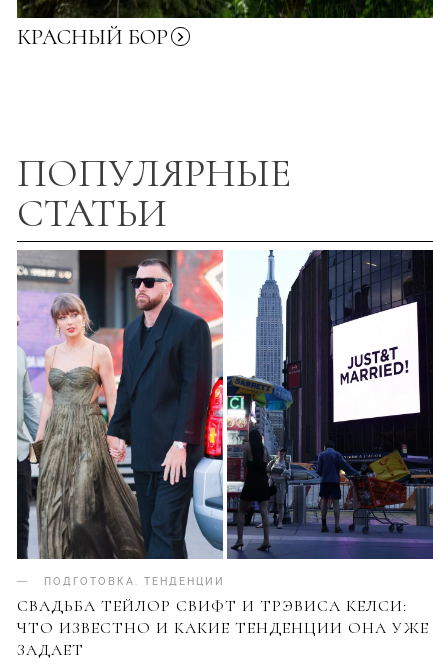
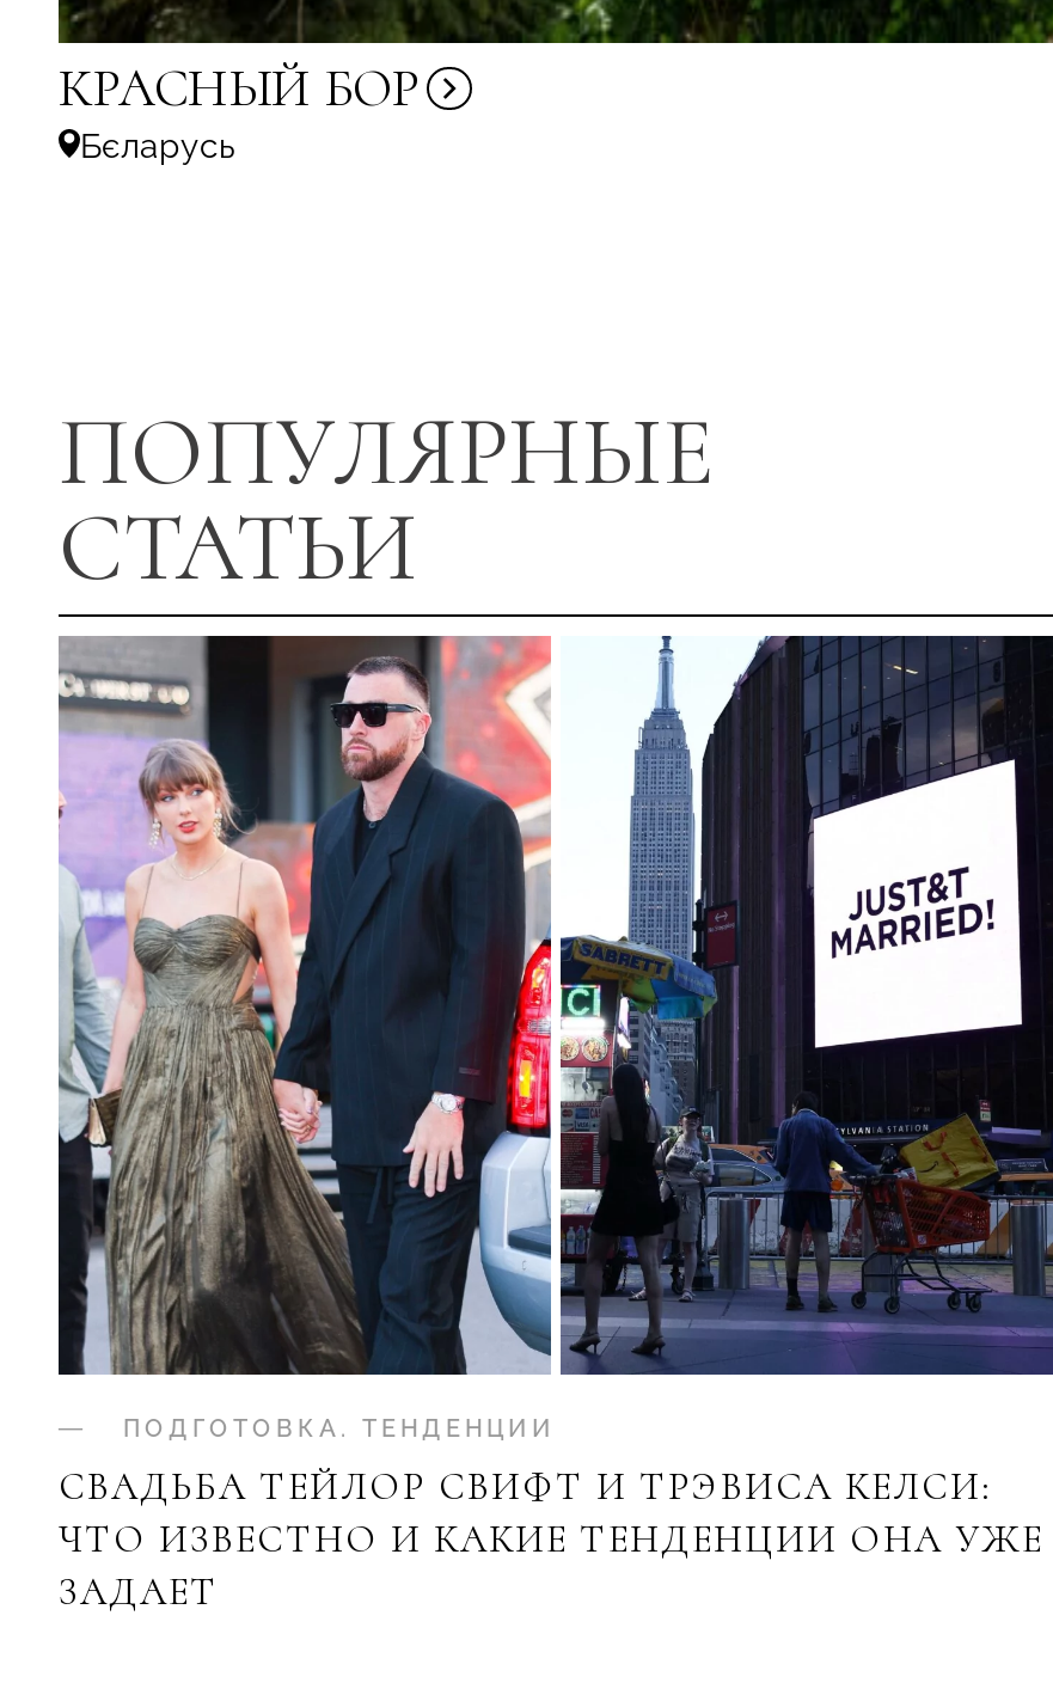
+ Бєларусь
